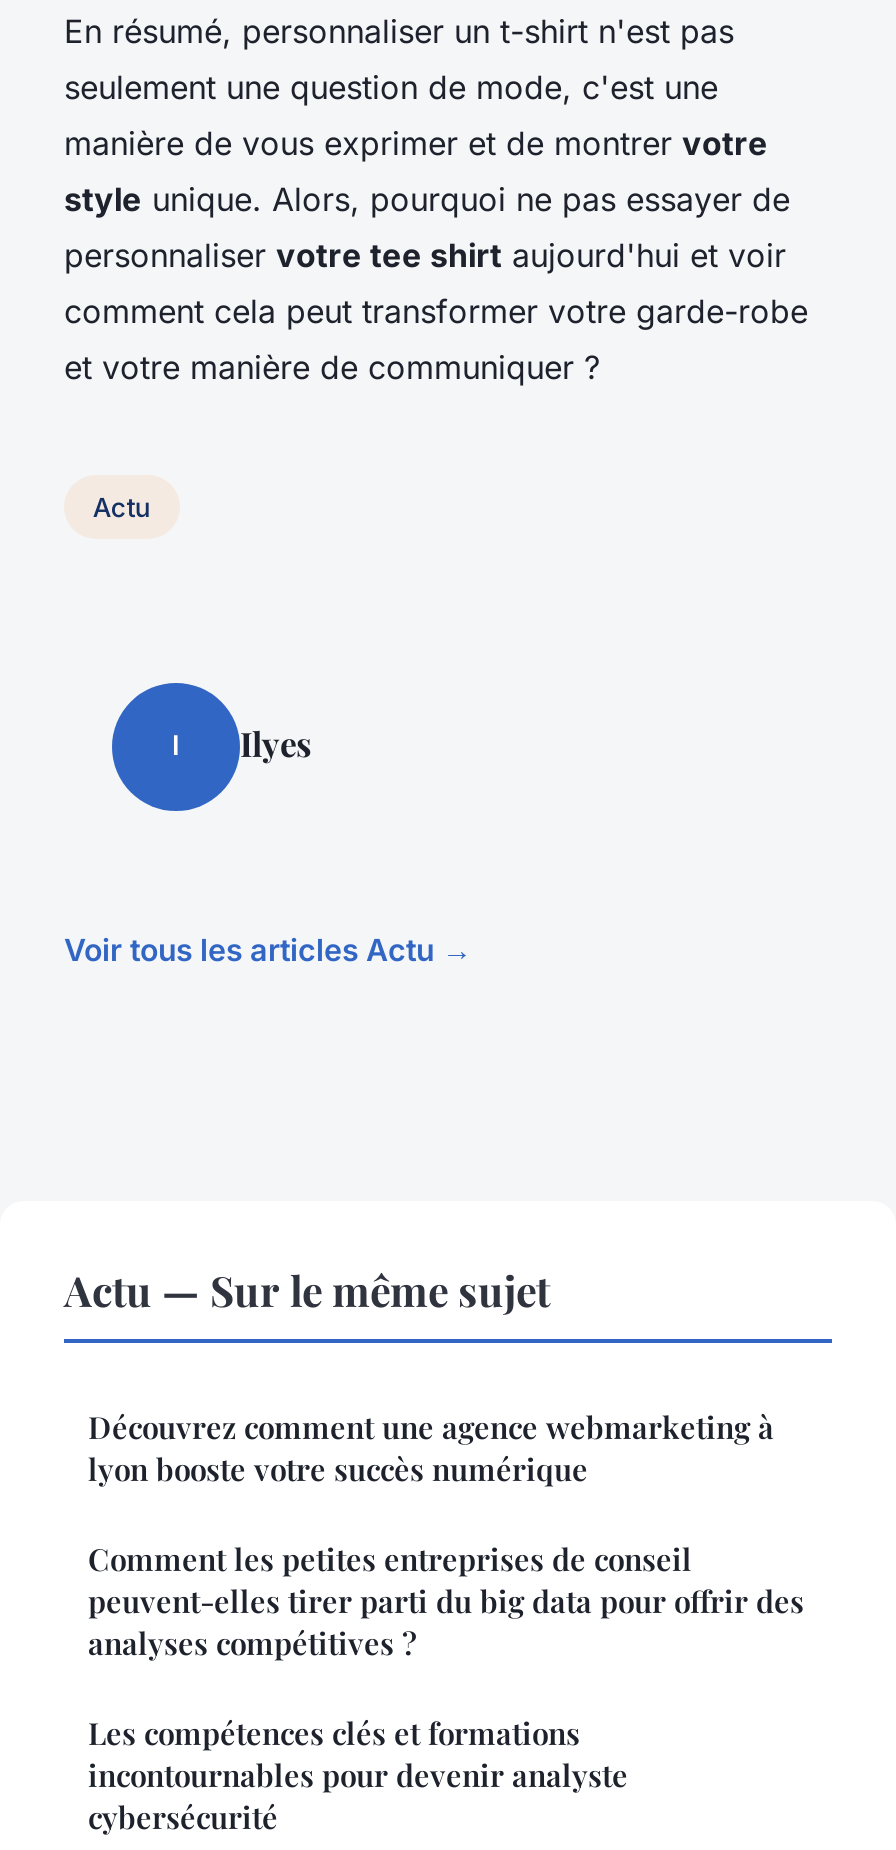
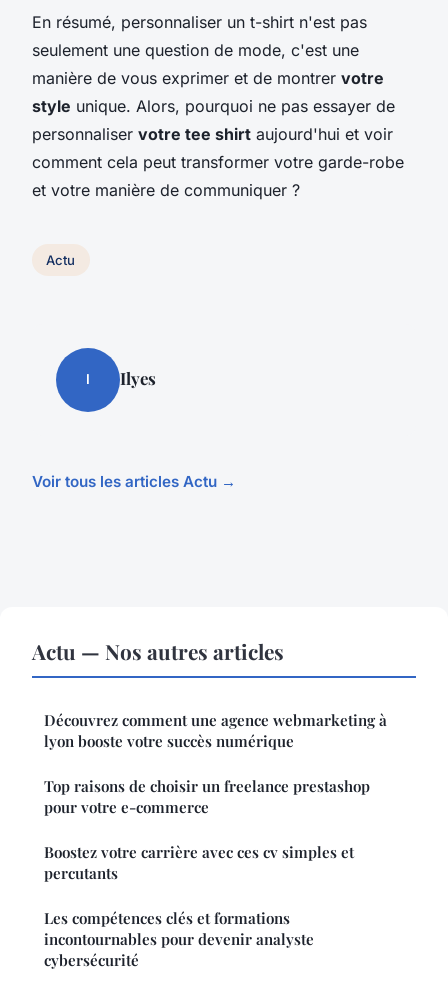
- Actu — Sur le même sujet
+ Actu — Nos autres articles

- Comment les petites entreprises de conseil
- peuvent-elles tirer parti du big data pour offrir des
- analyses compétitives ?
+ Top raisons de choisir un freelance prestashop
+ pour votre e-commerce
+ Boostez votre carrière avec ces cv simples et
+ percutants
